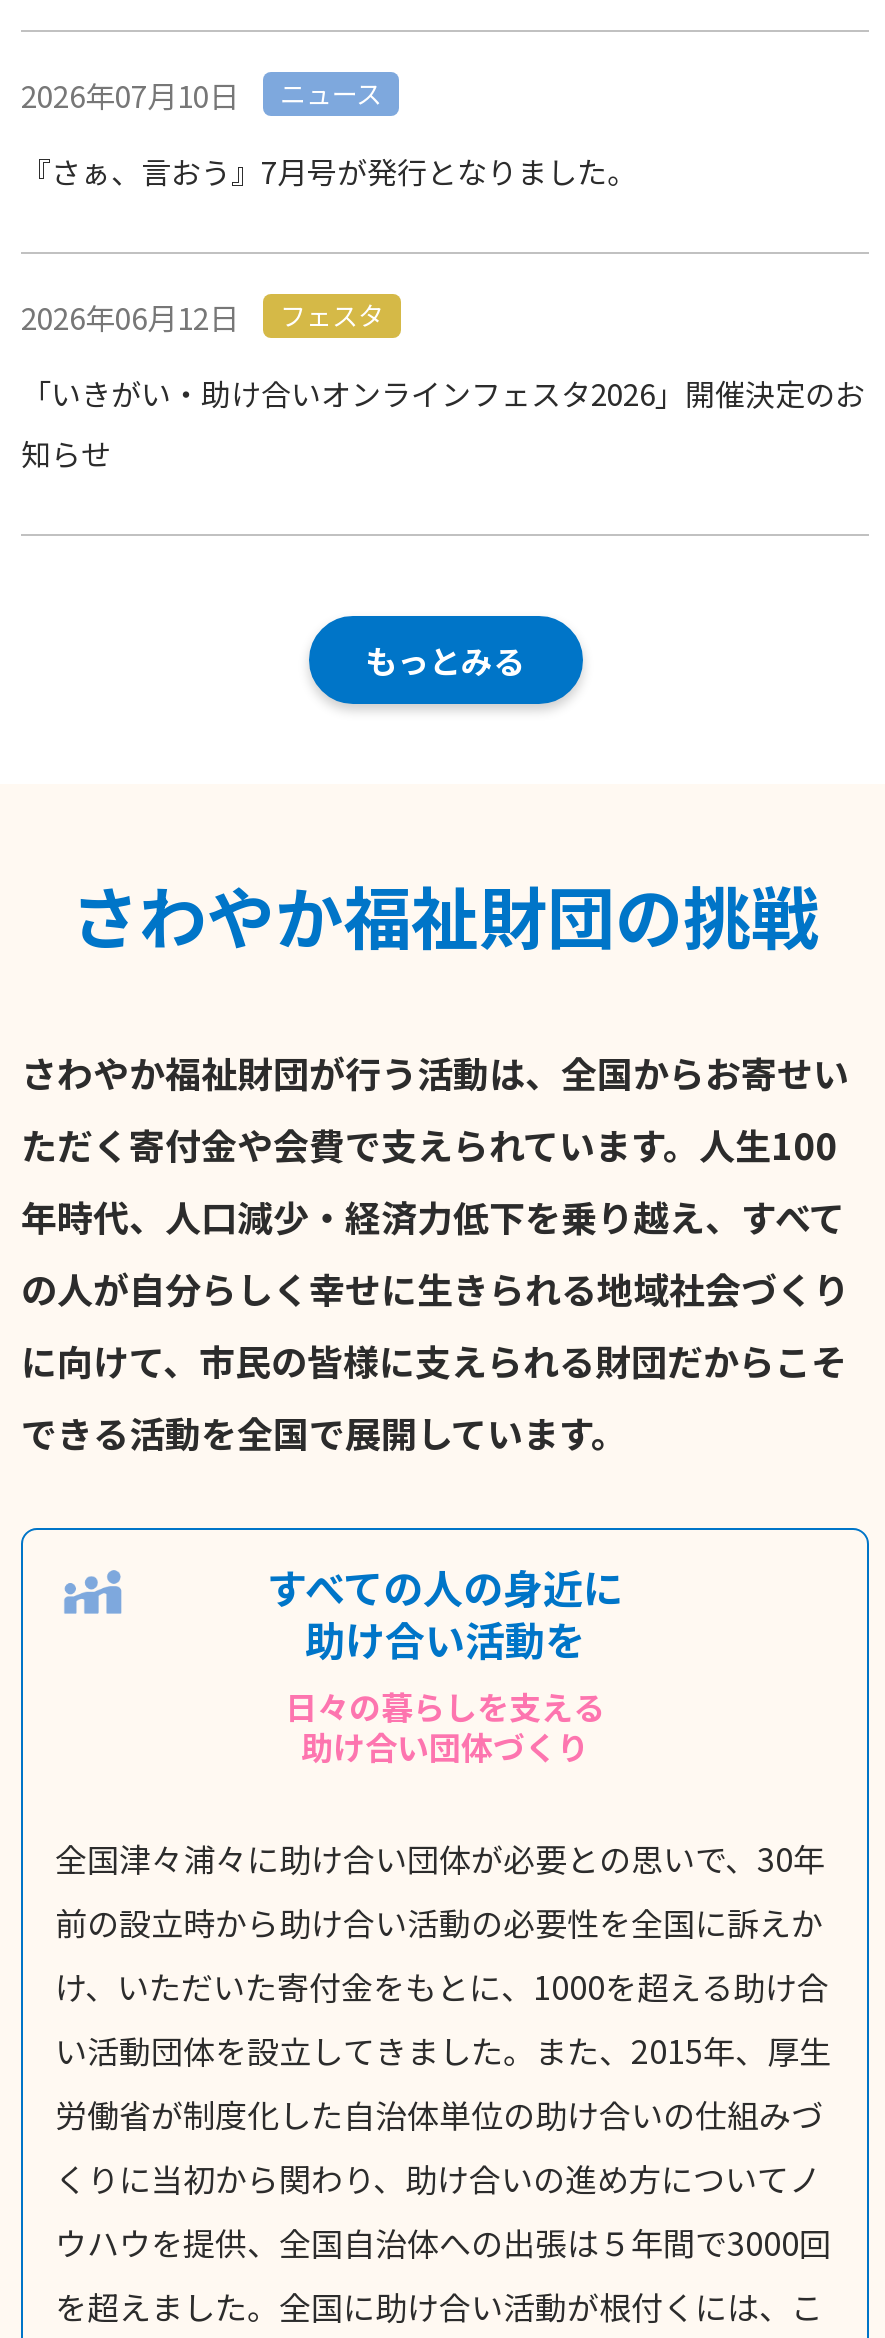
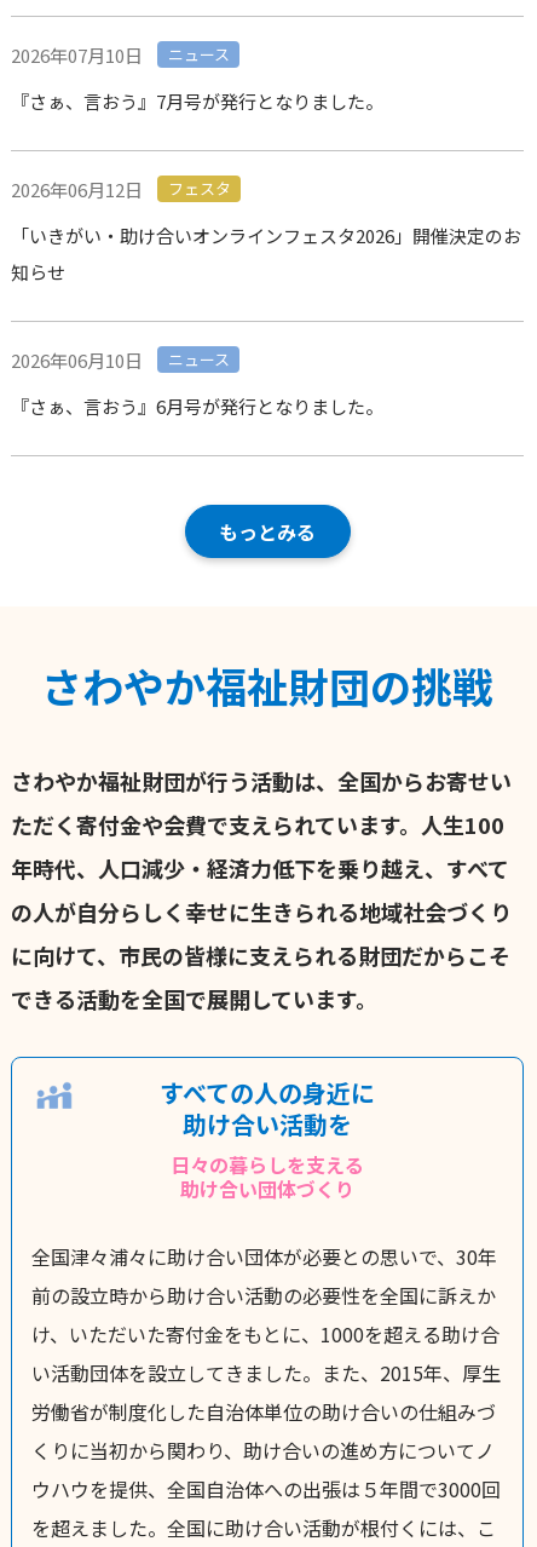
+ 2026年06月10日
+ ニュース
+ 『さぁ、言おう』6月号が発行となりました。
